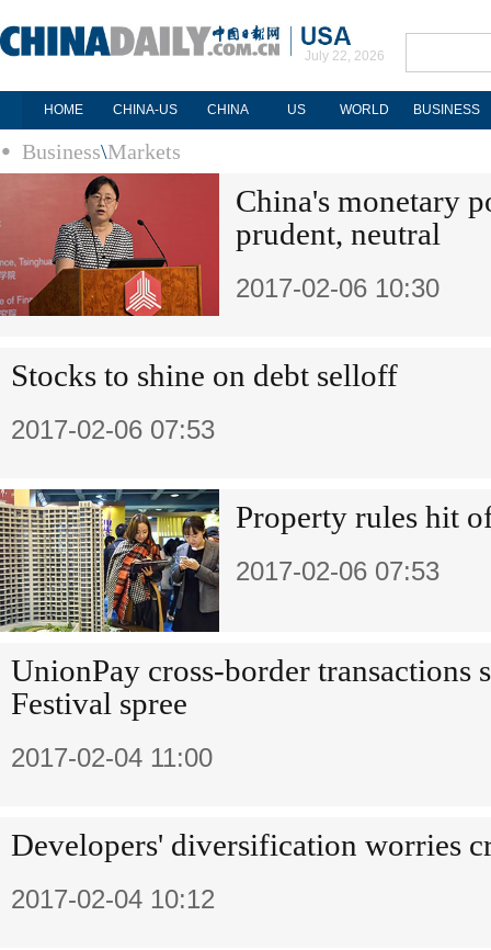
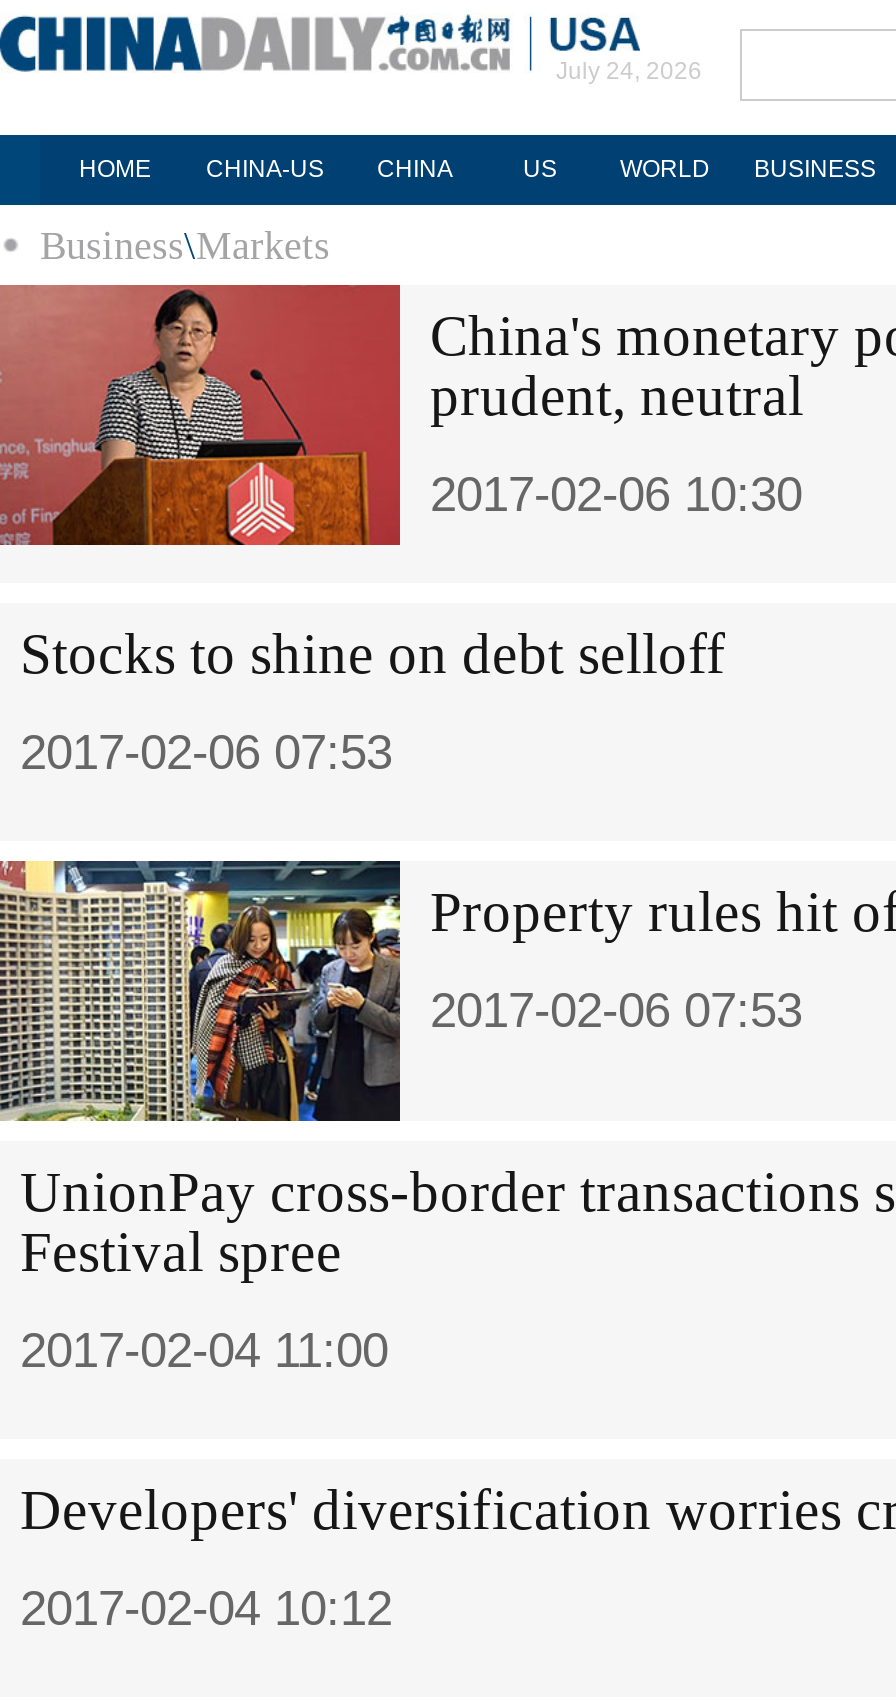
- July 22, 2026
+ July 24, 2026
